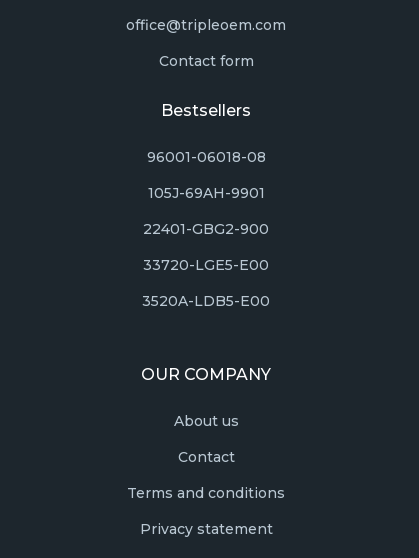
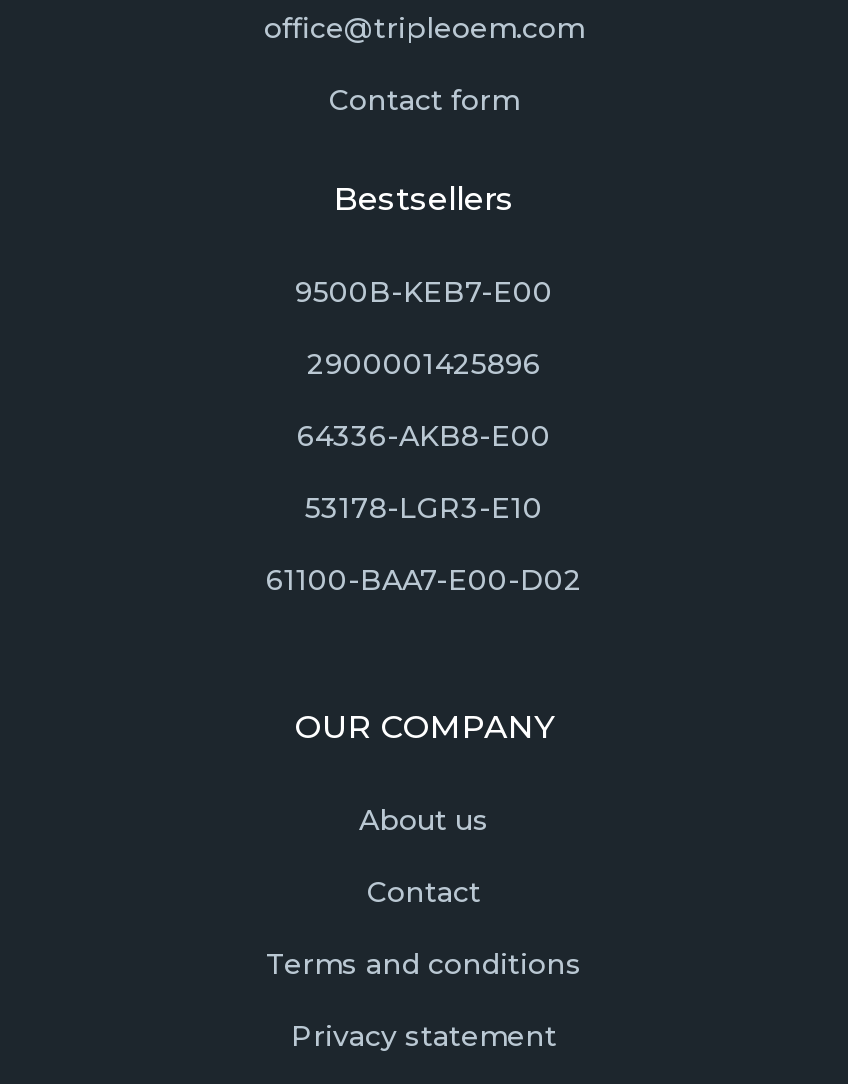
- 96001-06018-08
+ 9500B-KEB7-E00

- 105J-69AH-9901
+ 2900001425896

- 22401-GBG2-900
+ 64336-AKB8-E00

- 33720-LGE5-E00
+ 53178-LGR3-E10

- 3520A-LDB5-E00
+ 61100-BAA7-E00-D02
